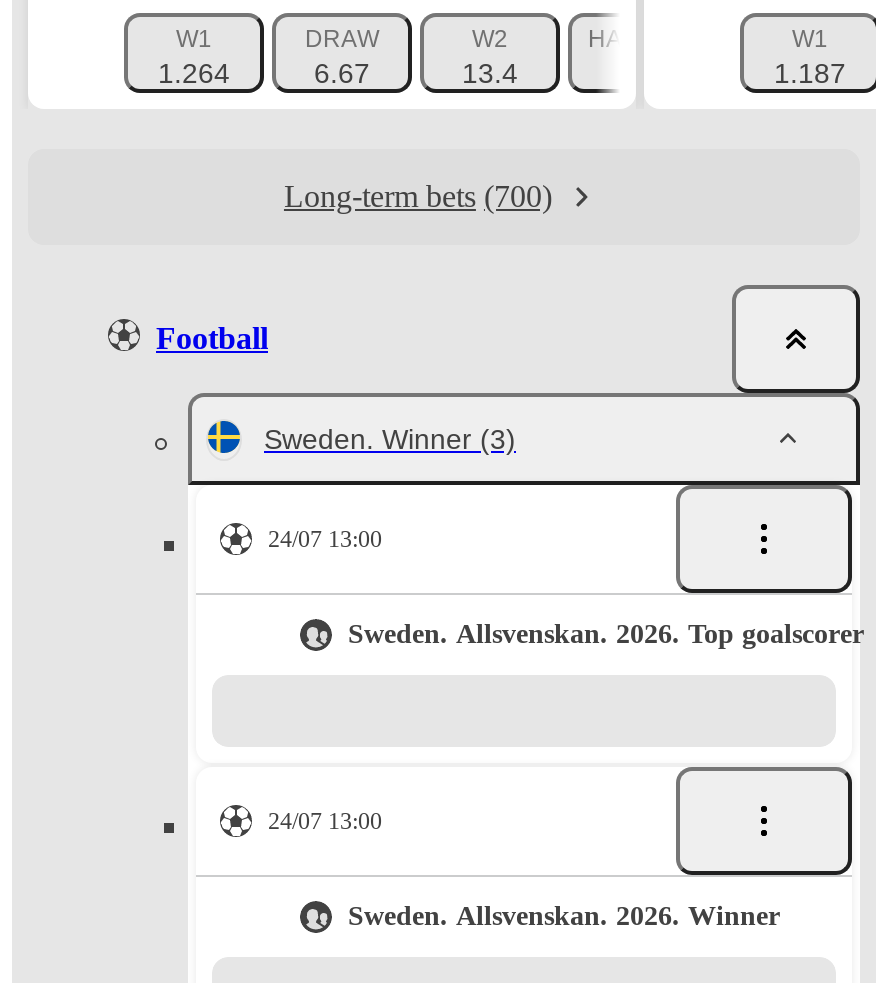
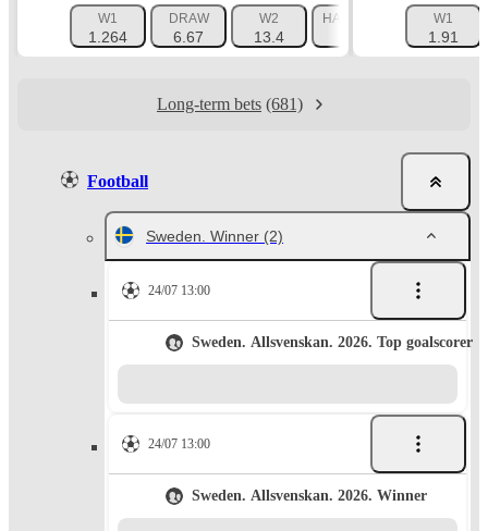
- 1.187
+ 1.91

- Long-term bets (700)
+ Long-term bets (681)

- Sweden. Winner (3)
+ Sweden. Winner (2)
